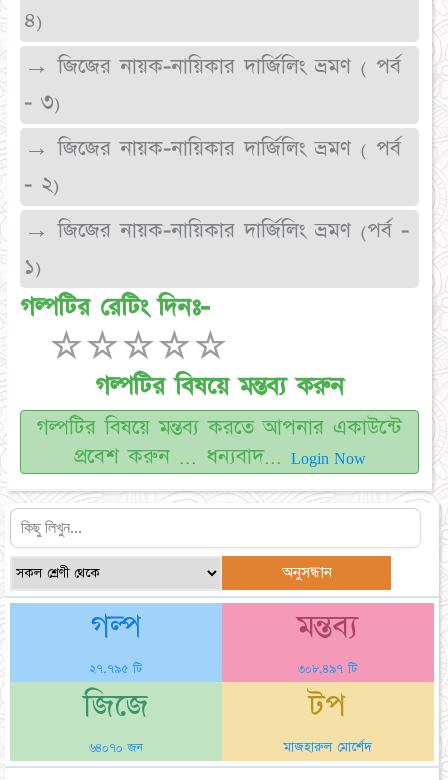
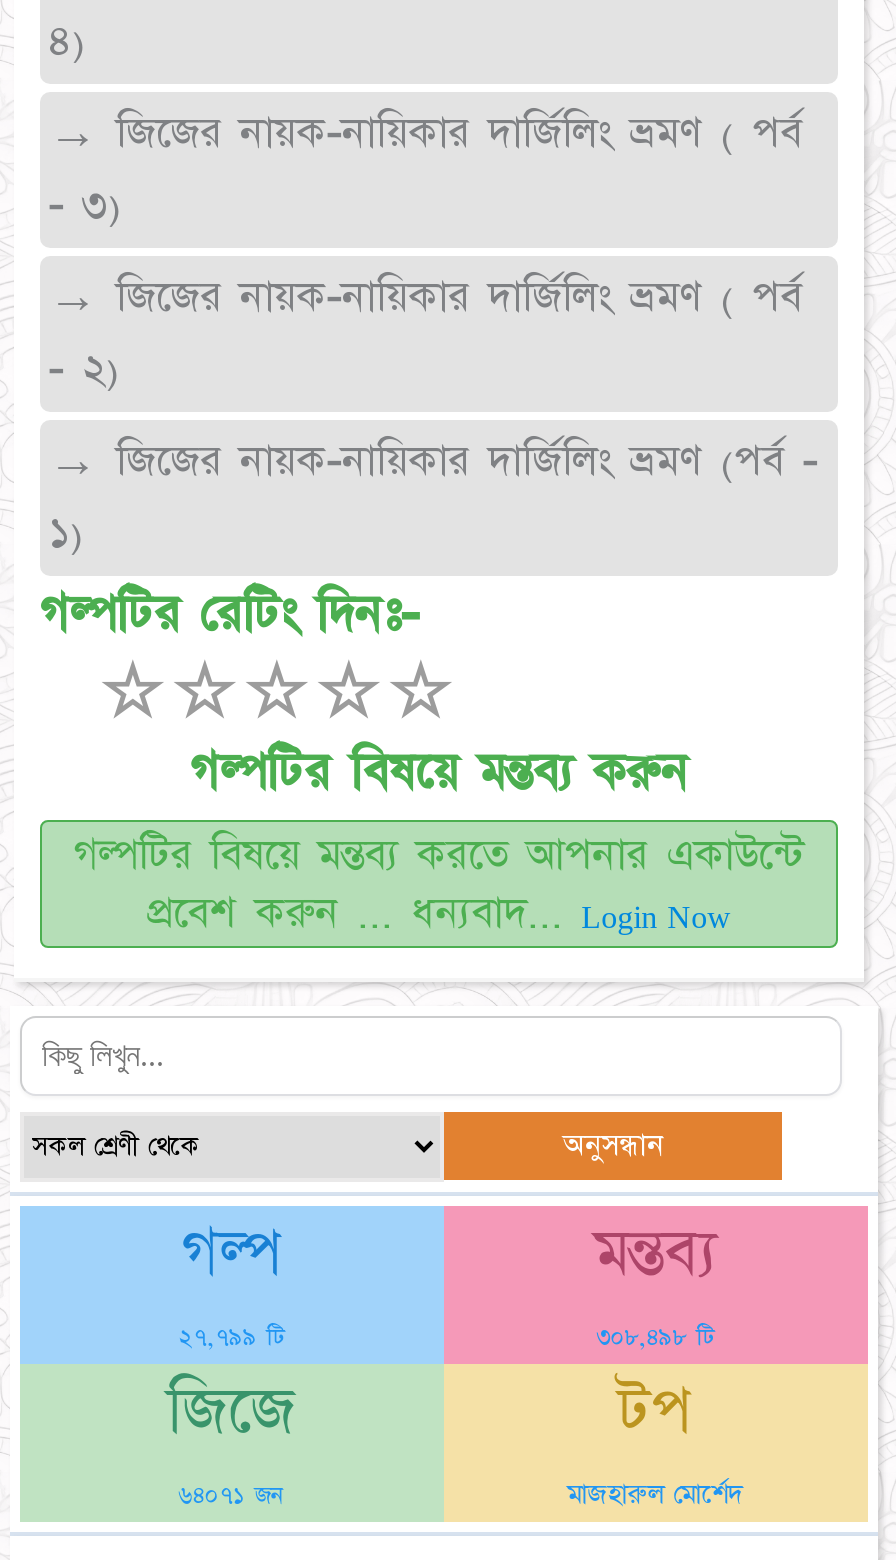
- ২৭,৭৯৫ টি
+ ২৭,৭৯৯ টি

- ৩০৮,৪৯৭ টি
+ ৩০৮,৪৯৮ টি

- ৬৪০৭০ জন
+ ৬৪০৭১ জন
